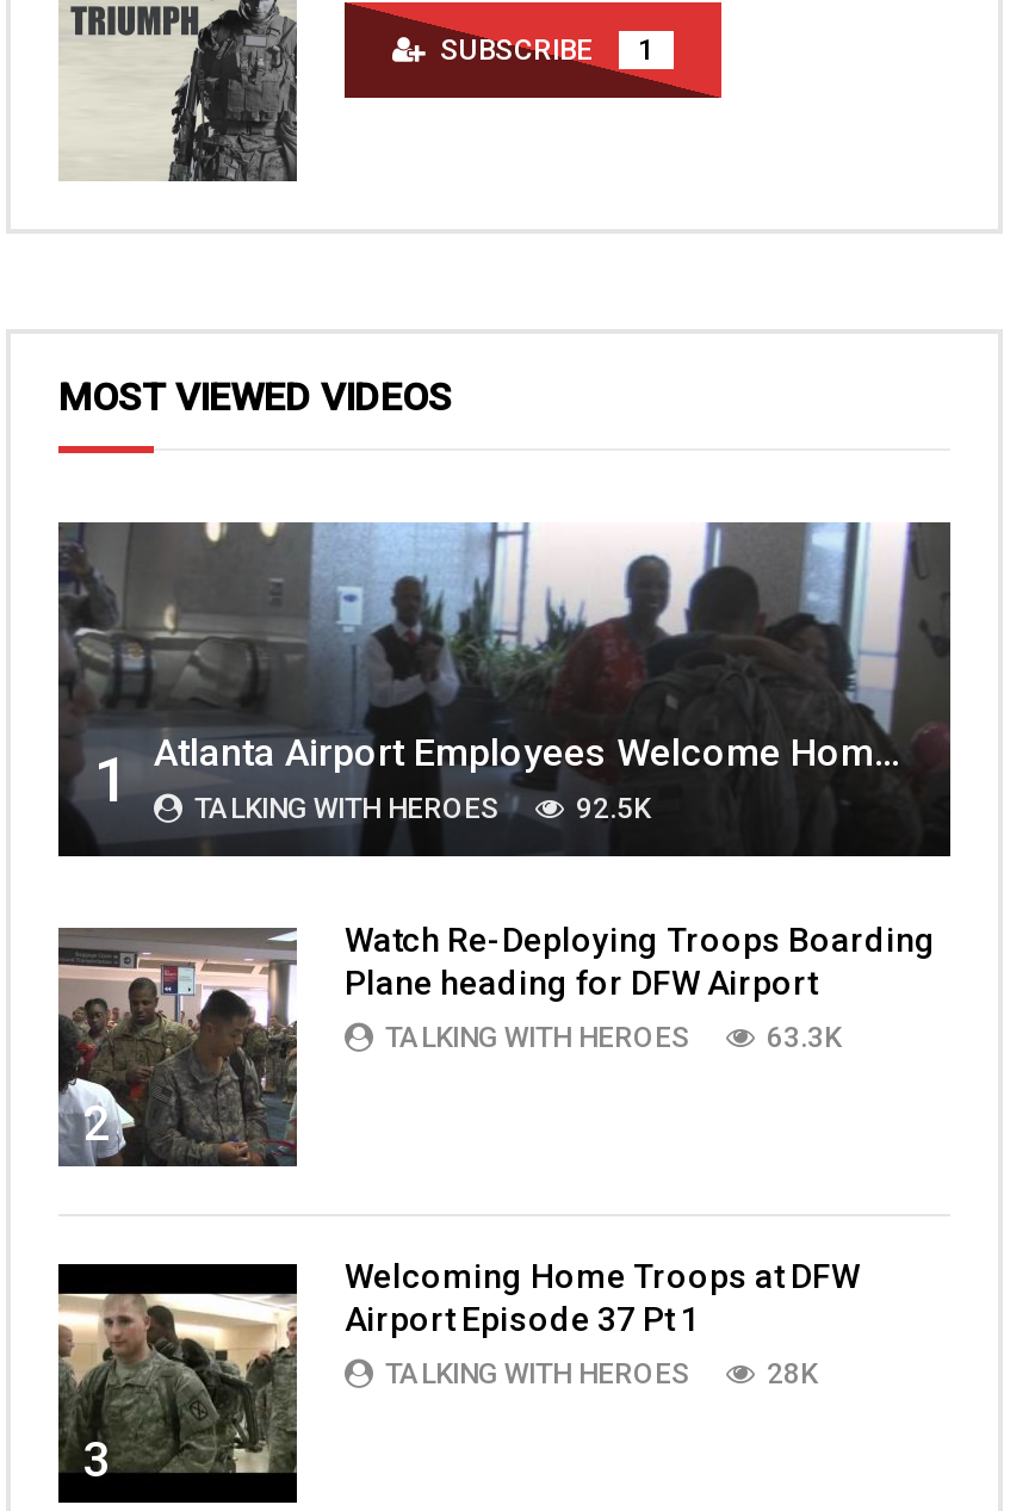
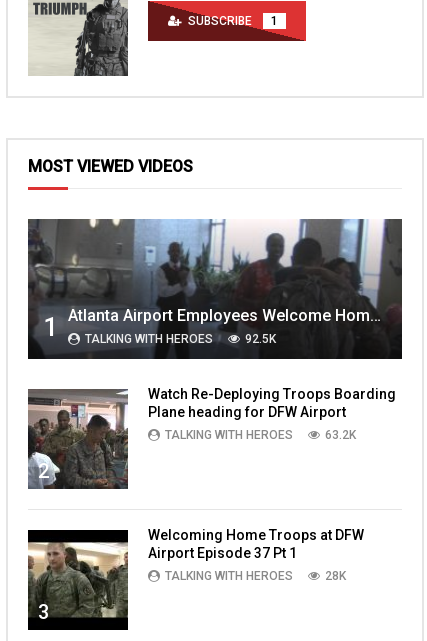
- 63.3K
+ 63.2K
